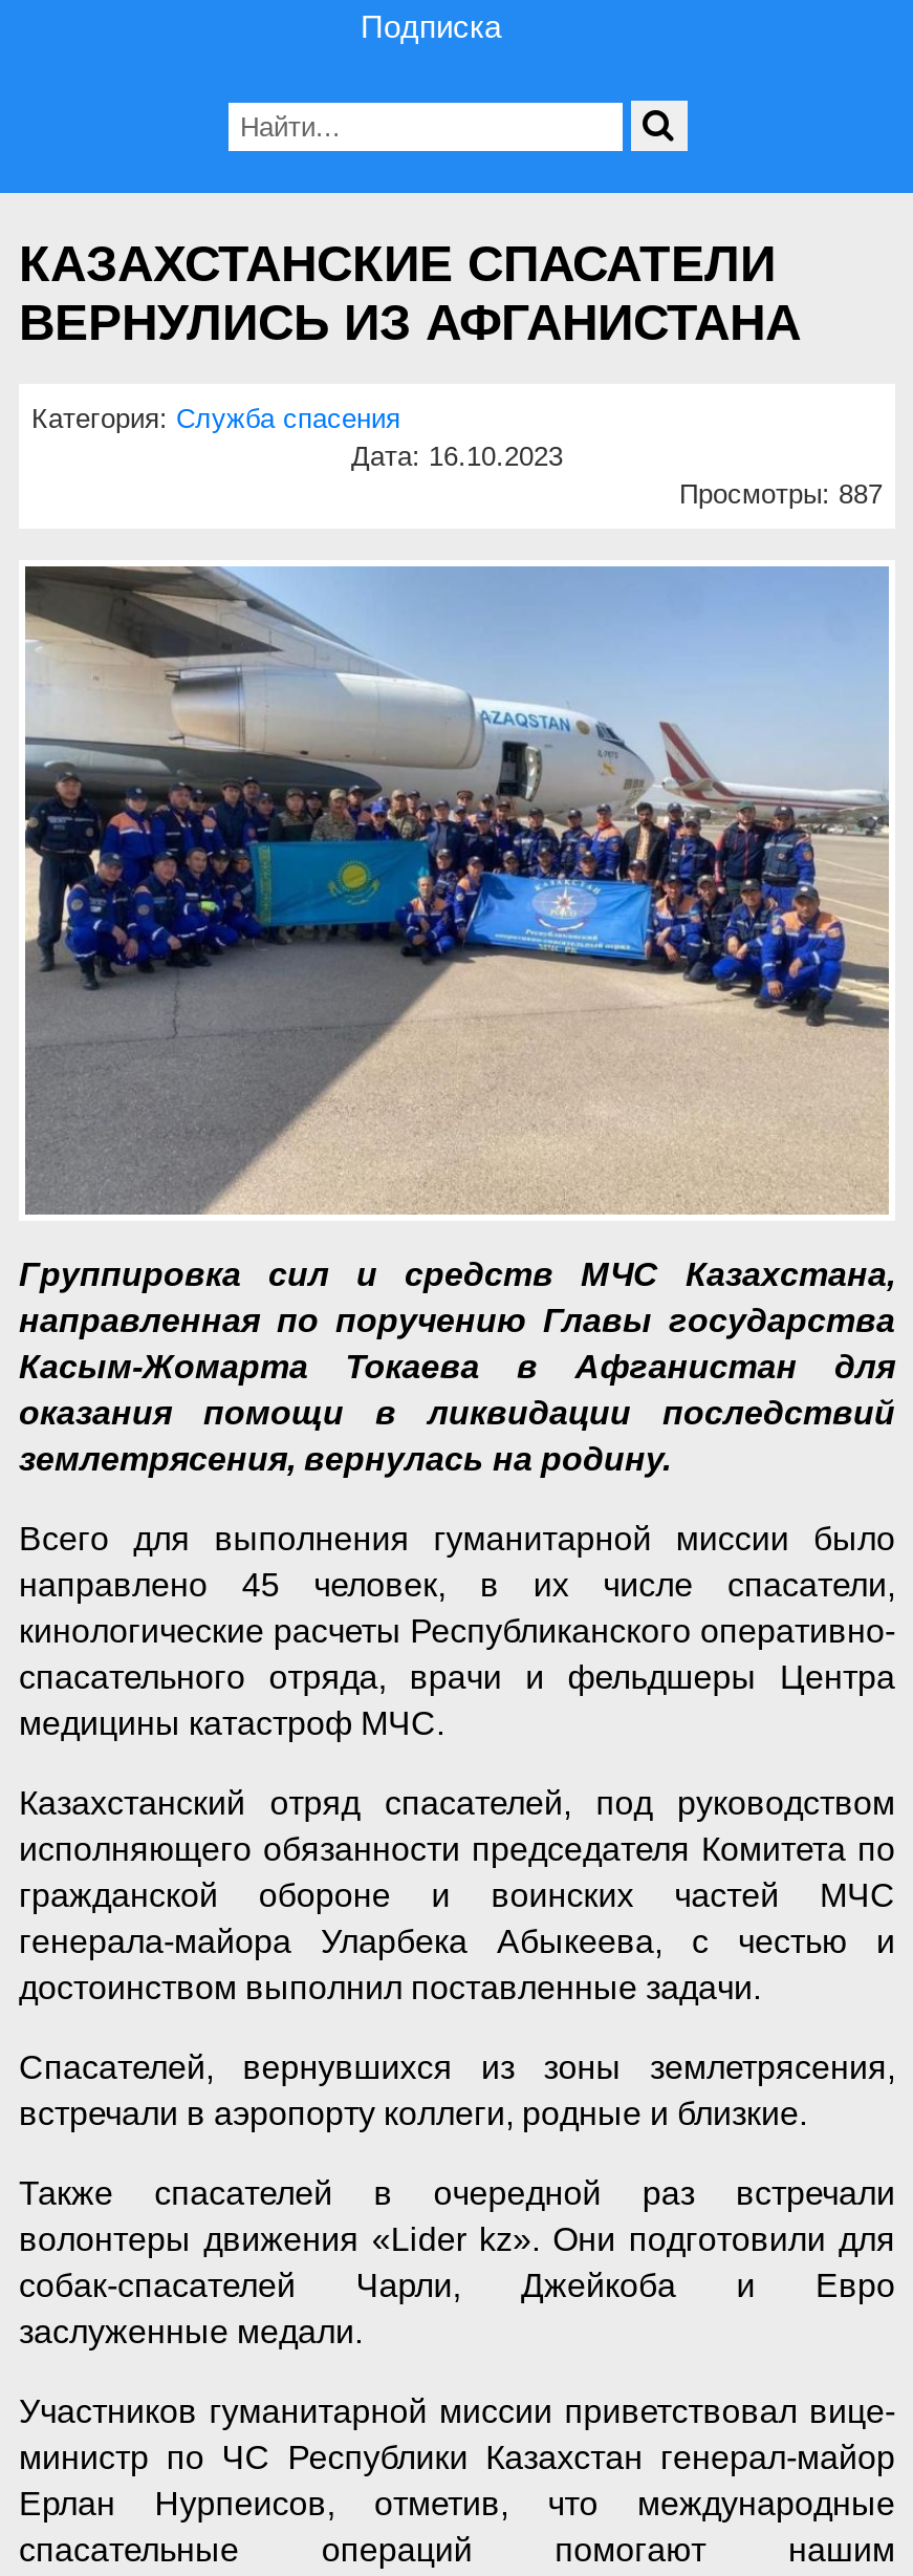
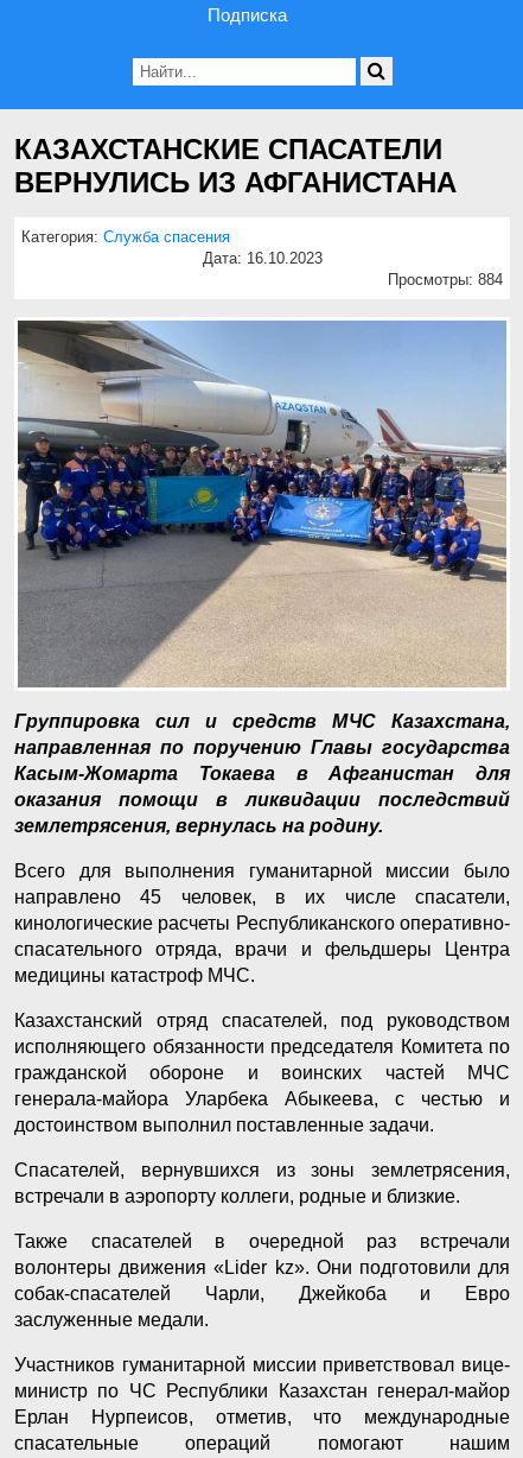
- Просмотры: 887
+ Просмотры: 884
